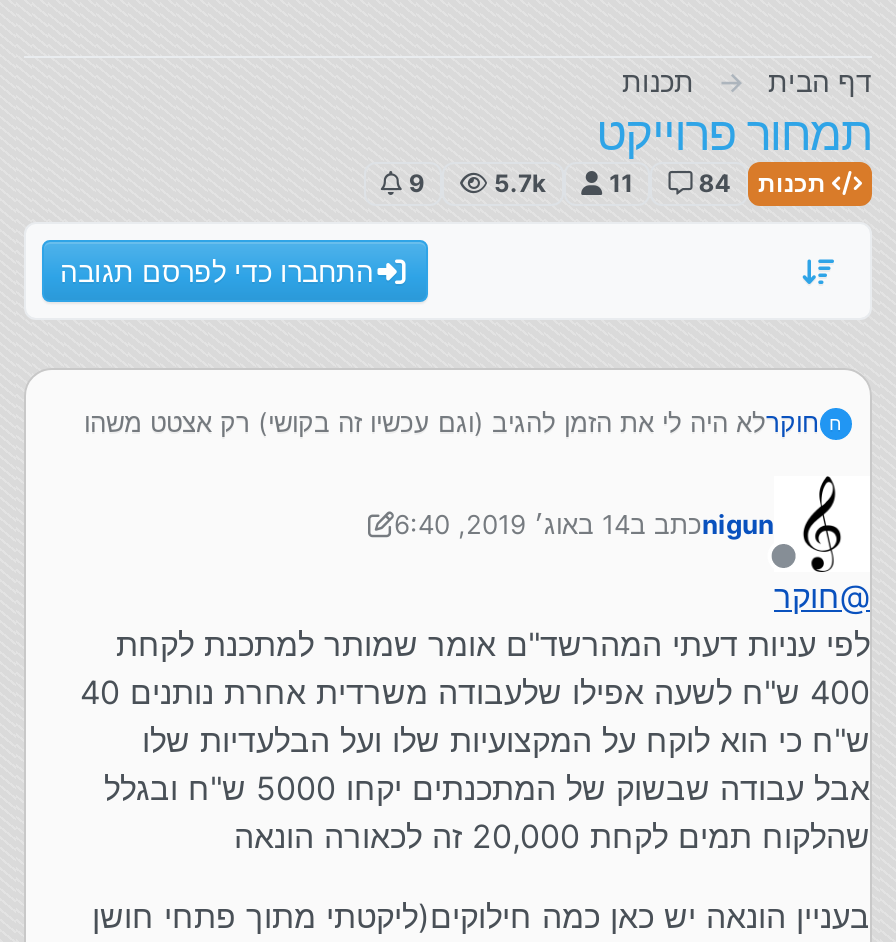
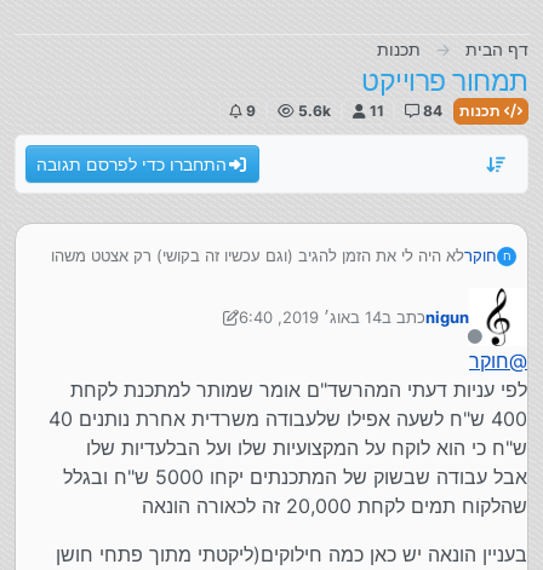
- 5.7k
+ 5.6k
